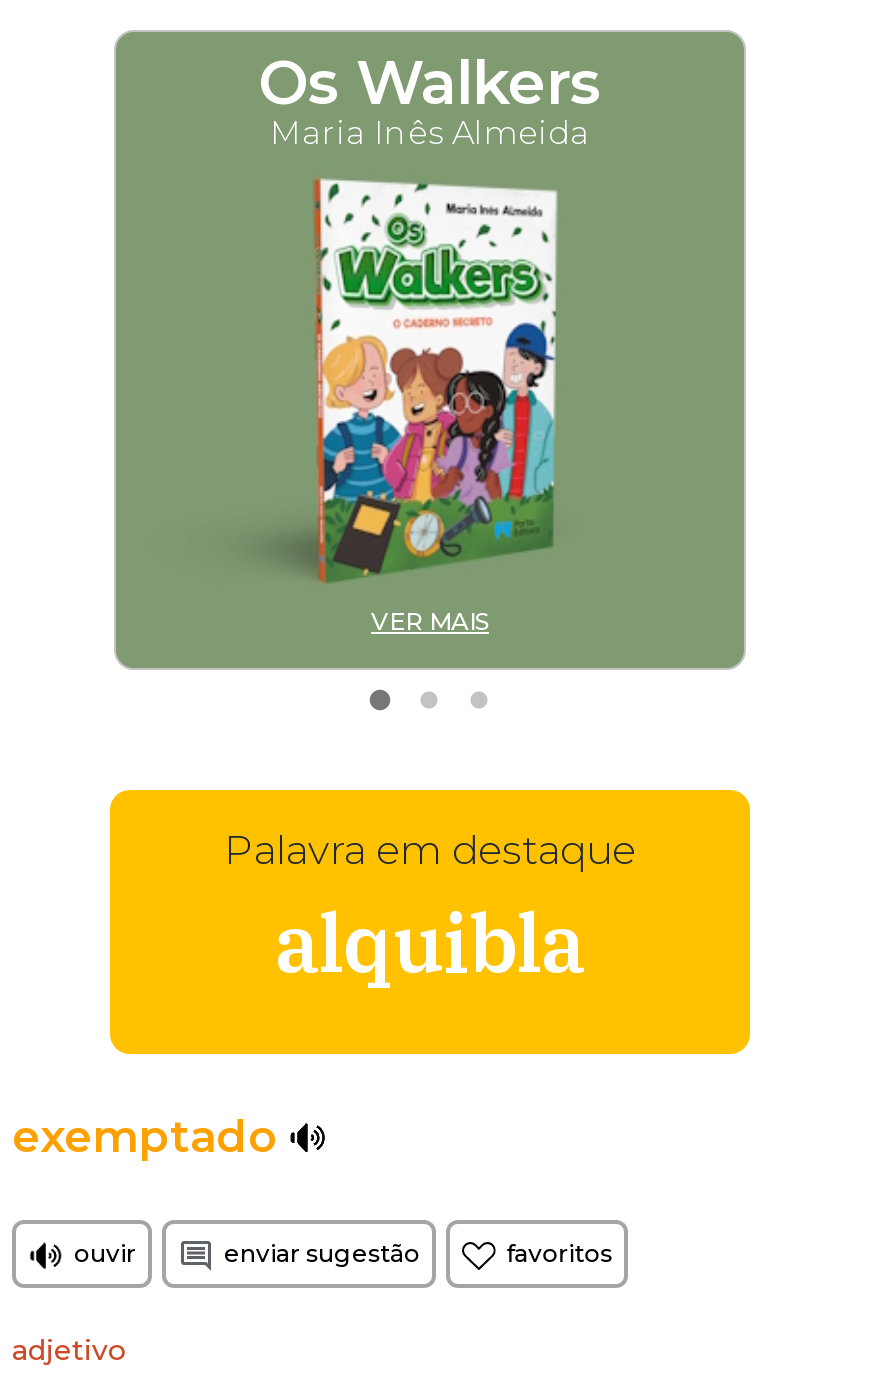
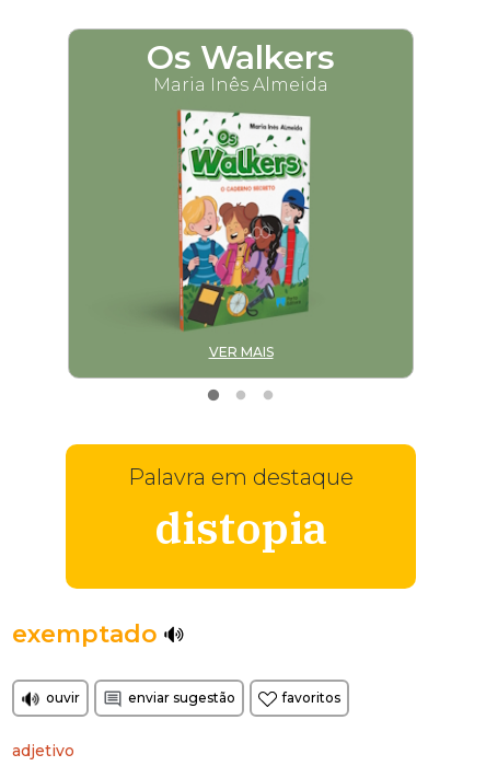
- alquibla
+ distopia
